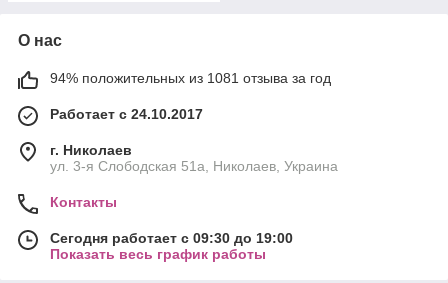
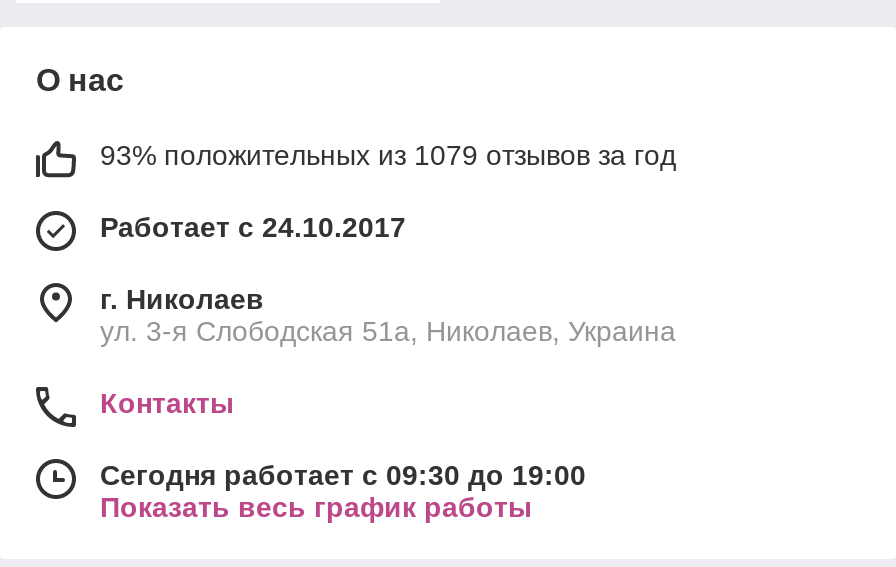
- 94% положительных из 1081 отзыва за год
+ 93% положительных из 1079 отзывов за год
